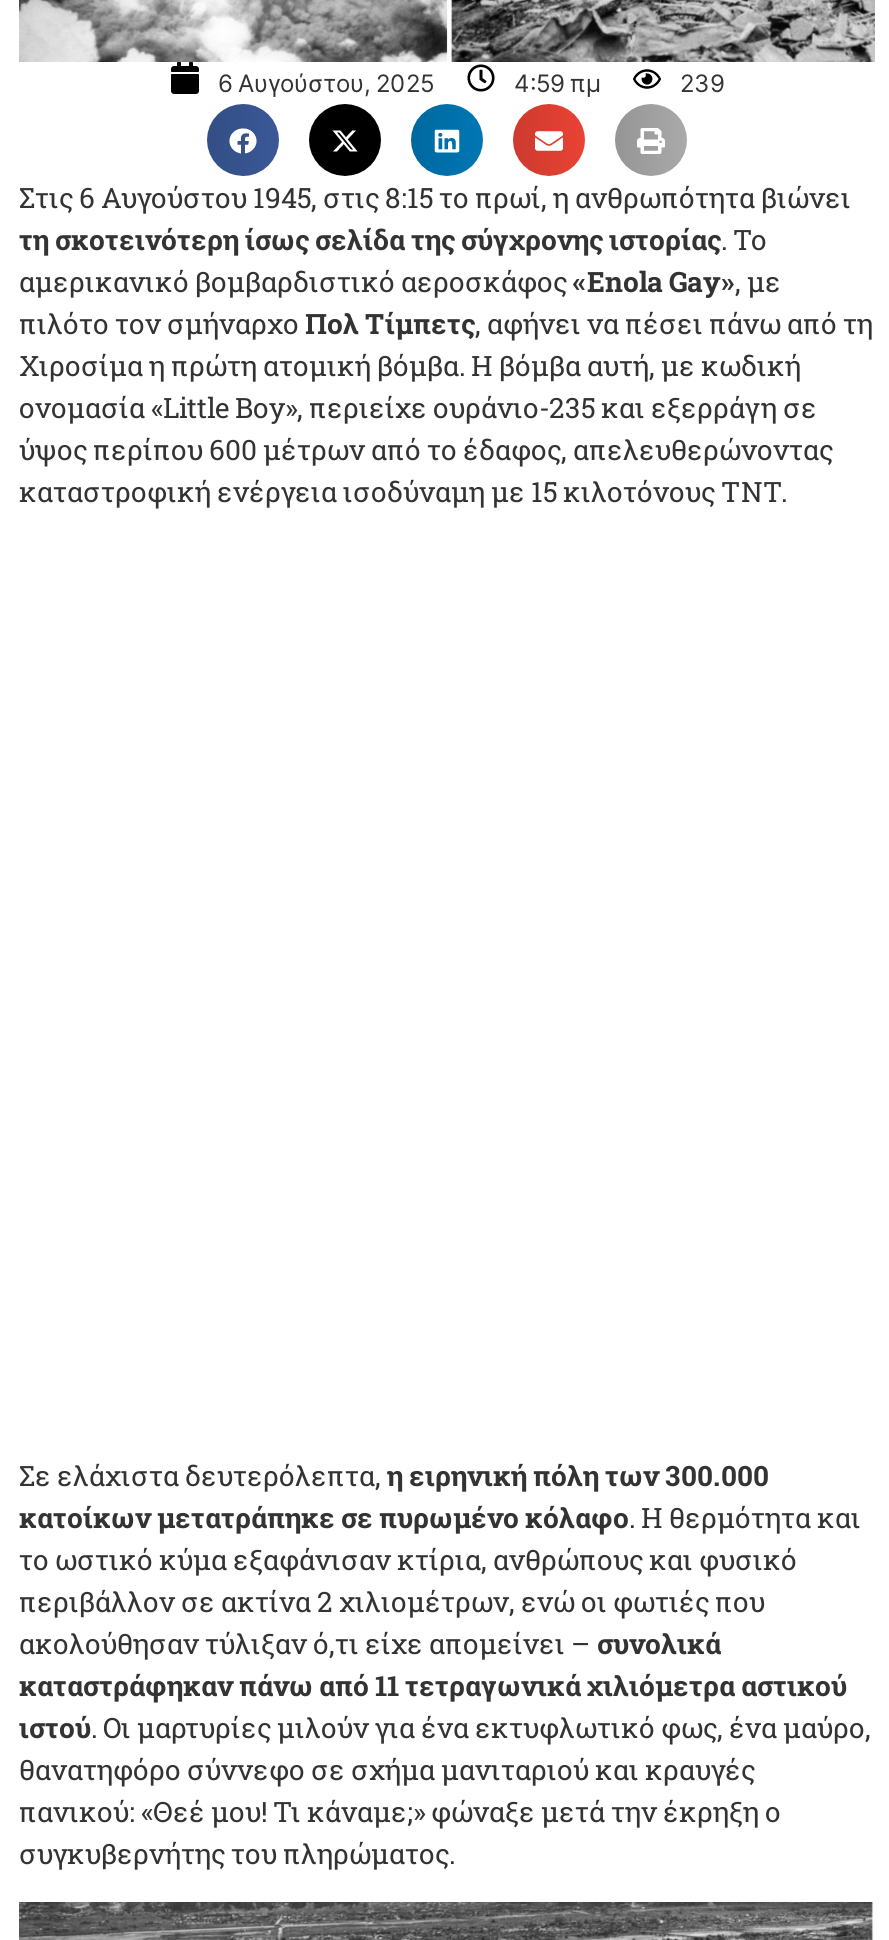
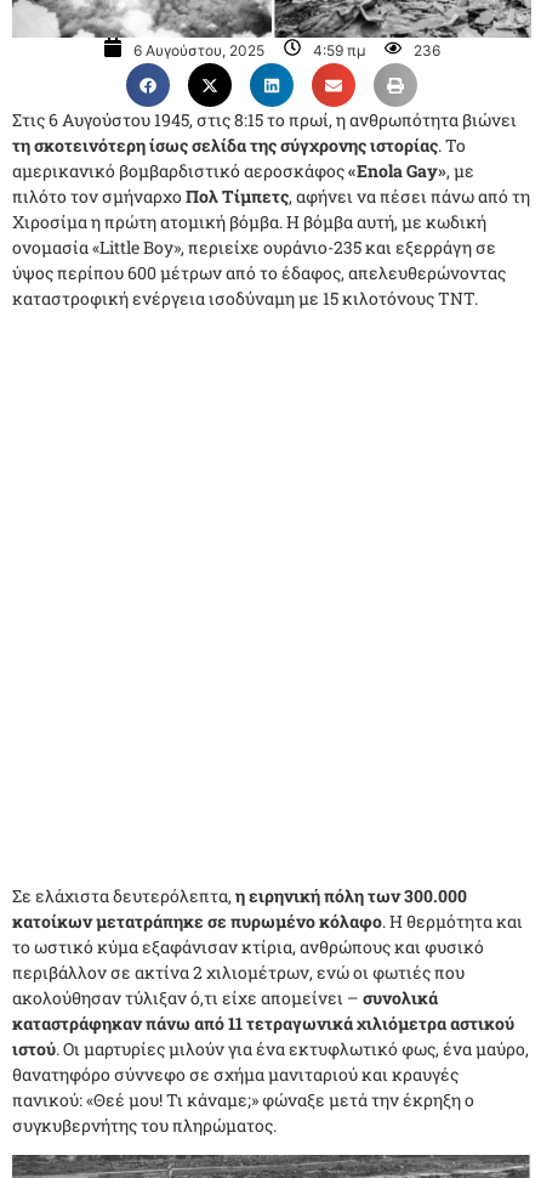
- 239
+ 236
